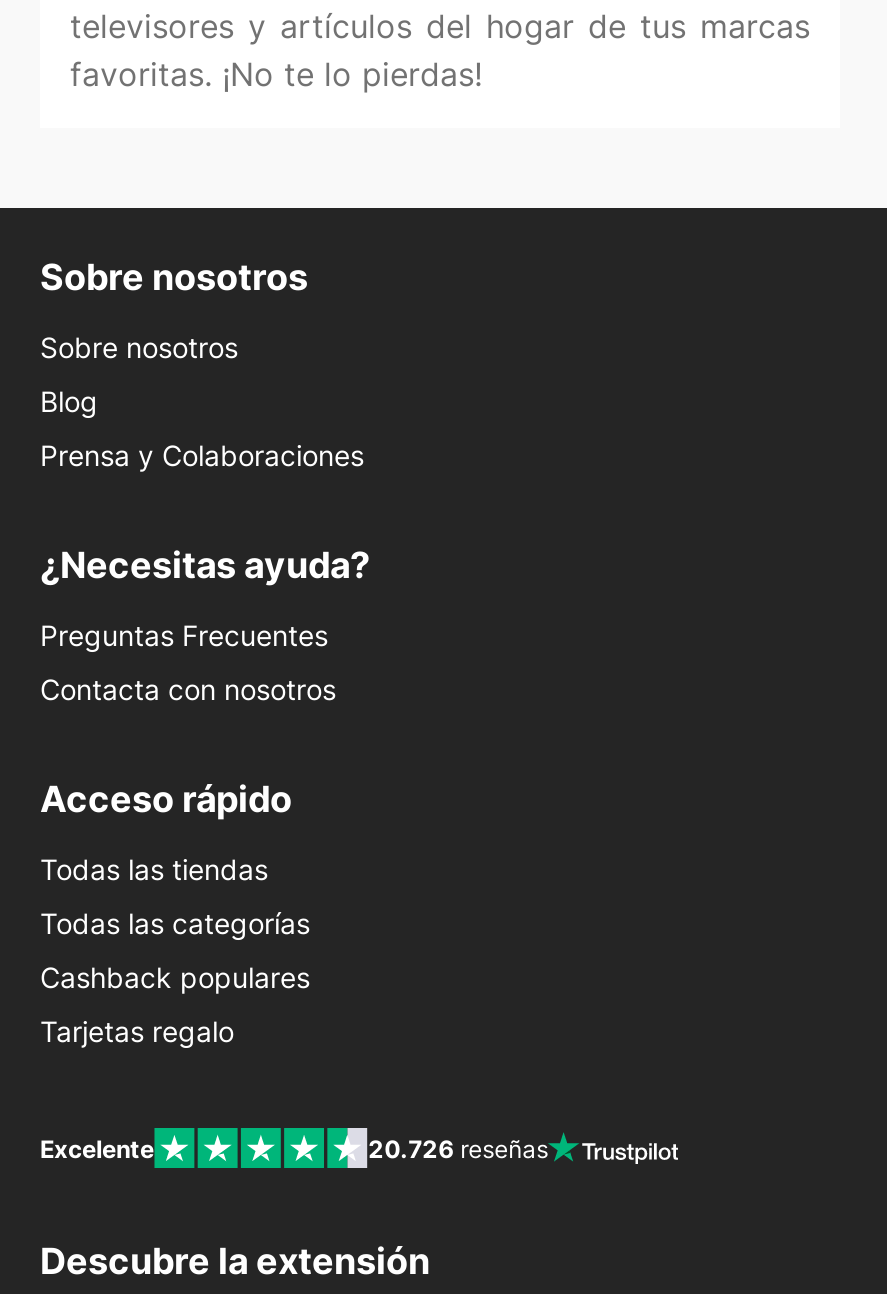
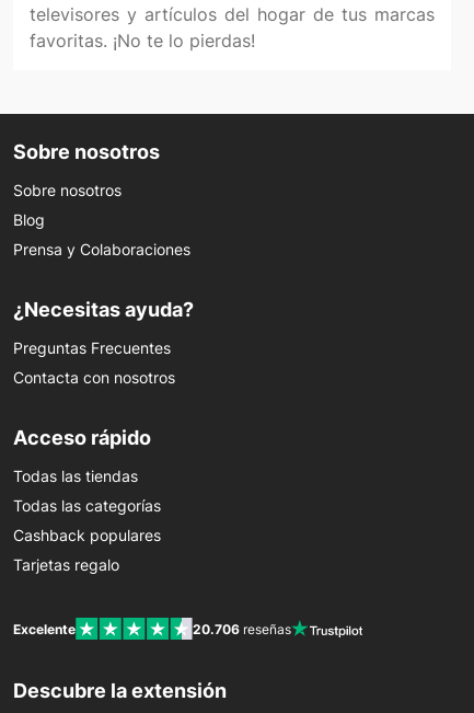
- 20.726 reseñas
+ 20.706 reseñas
